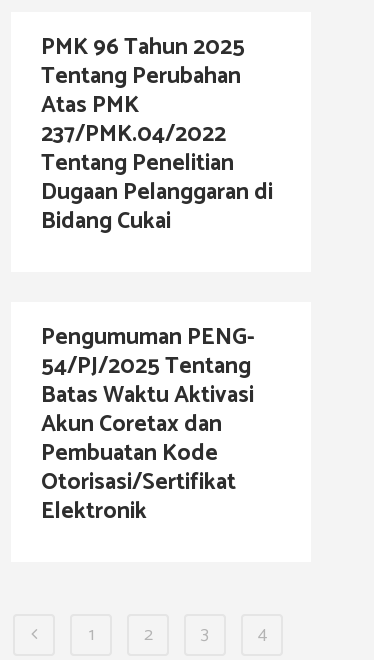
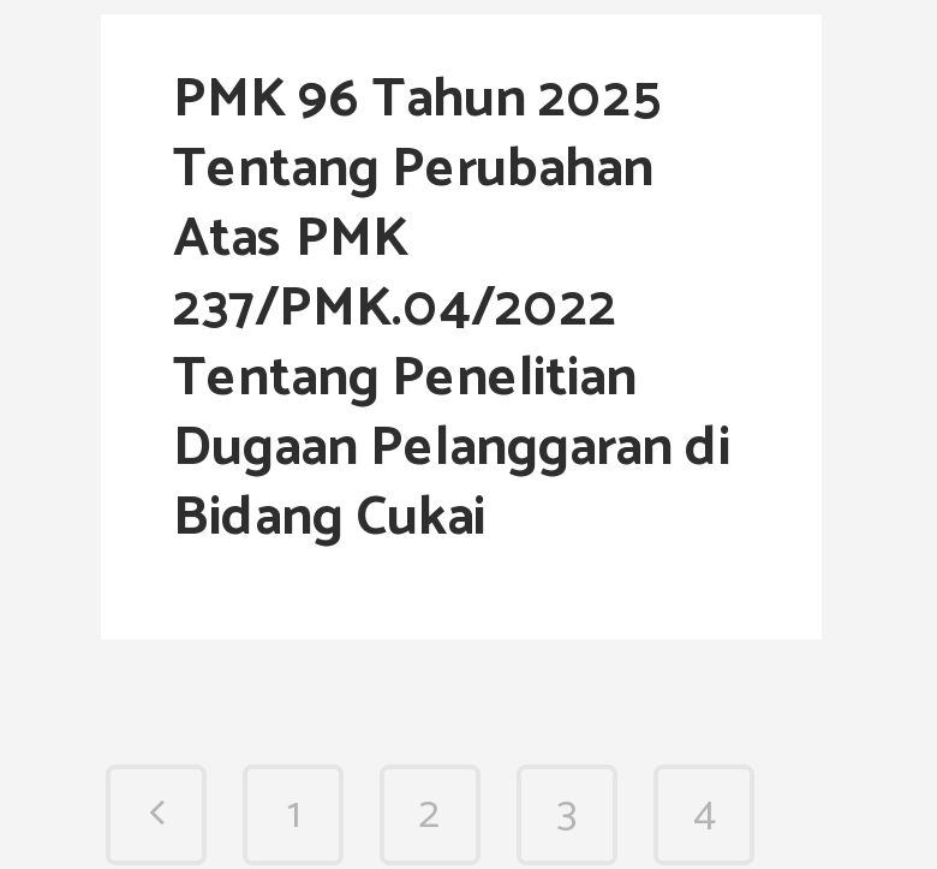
- Pengumuman PENG-
- 54/PJ/2025 Tentang
- Batas Waktu Aktivasi
- Akun Coretax dan
- Pembuatan Kode
- Otorisasi/Sertifikat
- Elektronik
